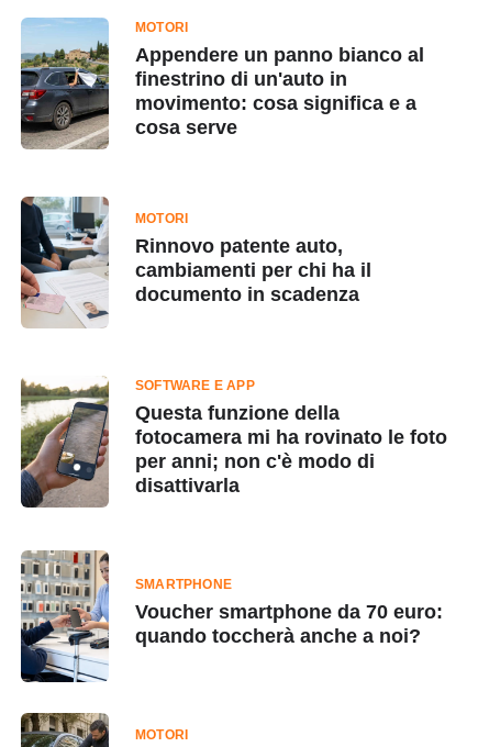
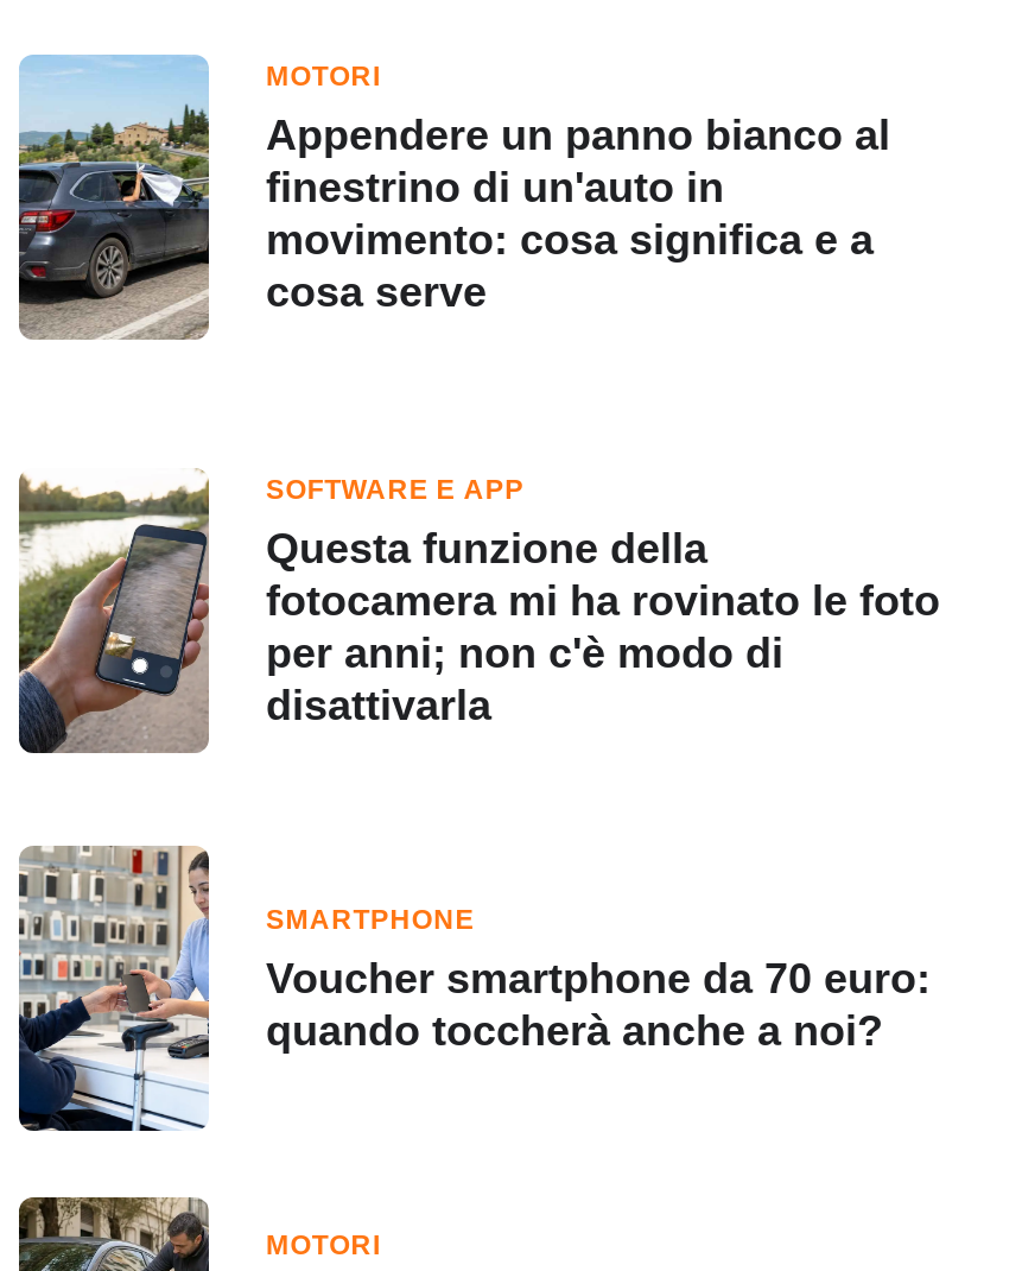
- [image]
- MOTORI
- Rinnovo patente auto,
- cambiamenti per chi ha il
- documento in scadenza
